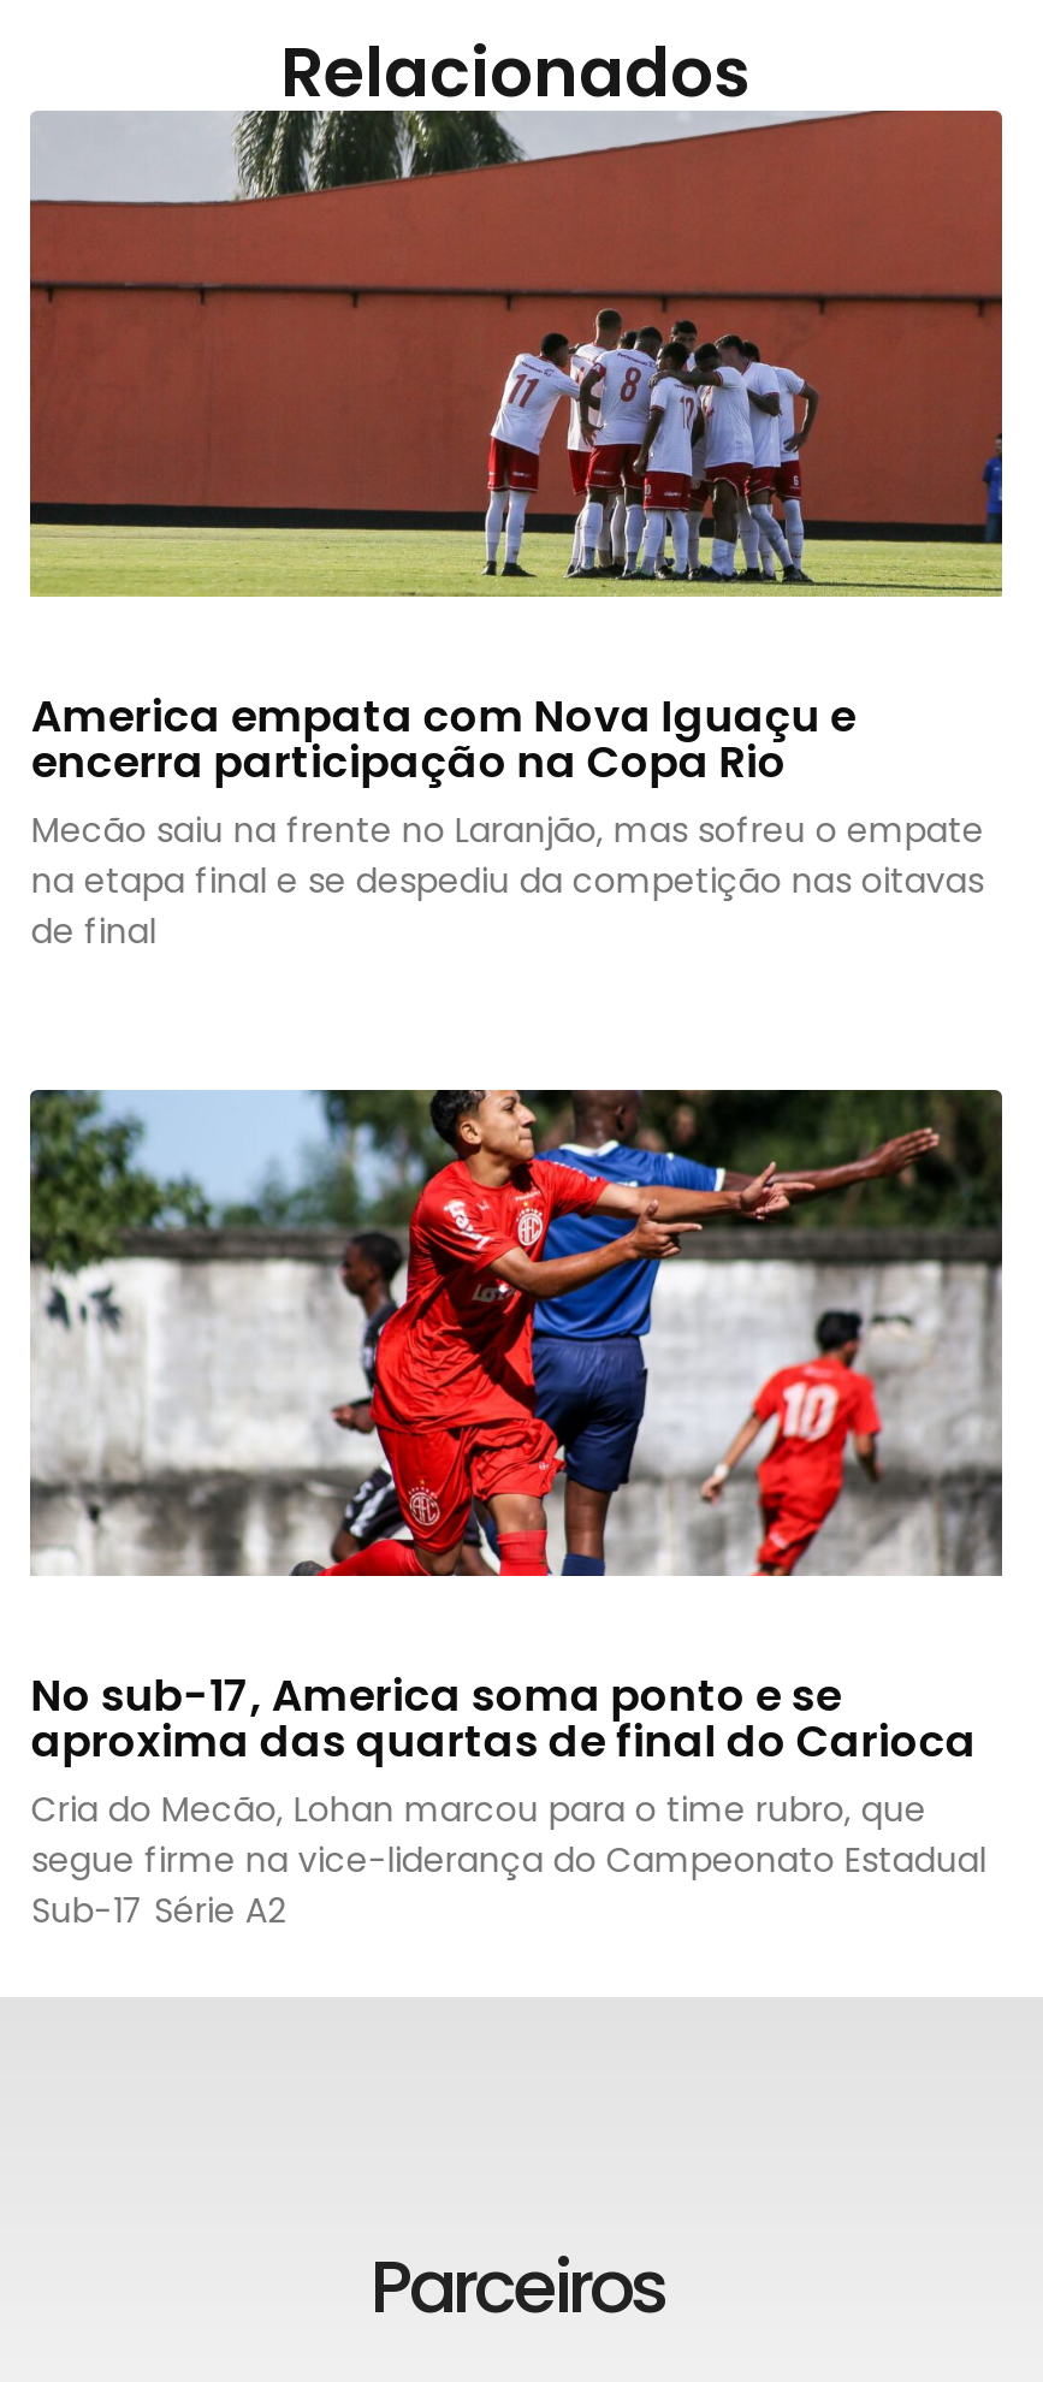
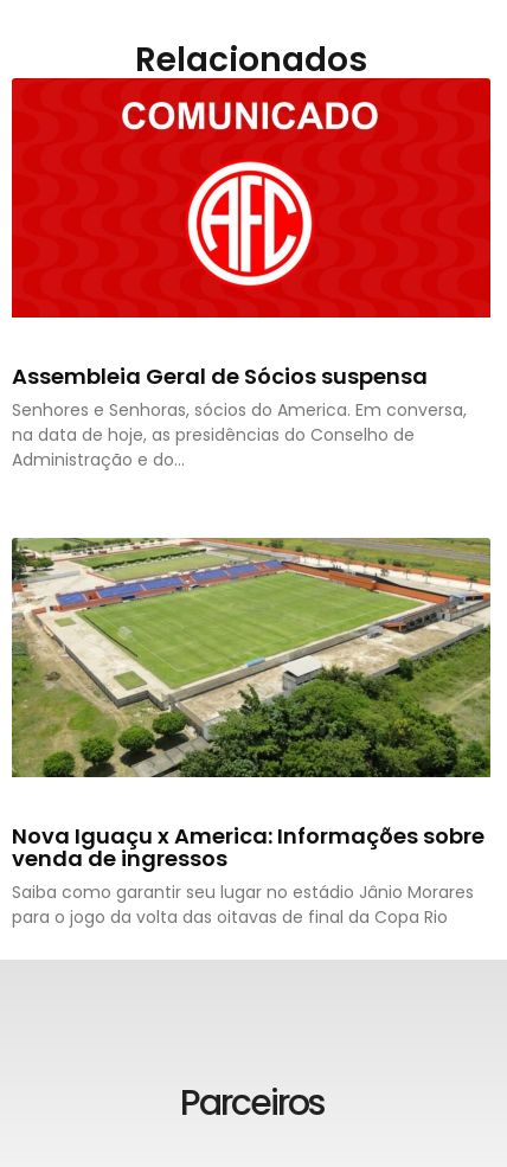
- [image]
- America empata com Nova Iguaçu e
- encerra participação na Copa Rio
- Mecão saiu na frente no Laranjão, mas sofreu o empate
- na etapa final e se despediu da competição nas oitavas
- de final
+ [image]
+ Assembleia Geral de Sócios suspensa
+ Senhores e Senhoras, sócios do America. Em conversa,
+ na data de hoje, as presidências do Conselho de
+ Administração e do…

- [image]
- No sub-17, America soma ponto e se
- aproxima das quartas de final do Carioca
- Cria do Mecão, Lohan marcou para o time rubro, que
- segue firme na vice-liderança do Campeonato Estadual
- Sub-17 Série A2
+ [image]
+ Nova Iguaçu x America: Informações sobre
+ venda de ingressos
+ Saiba como garantir seu lugar no estádio Jânio Morares
+ para o jogo da volta das oitavas de final da Copa Rio
